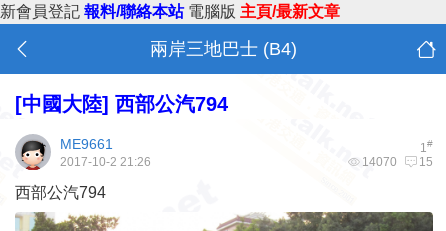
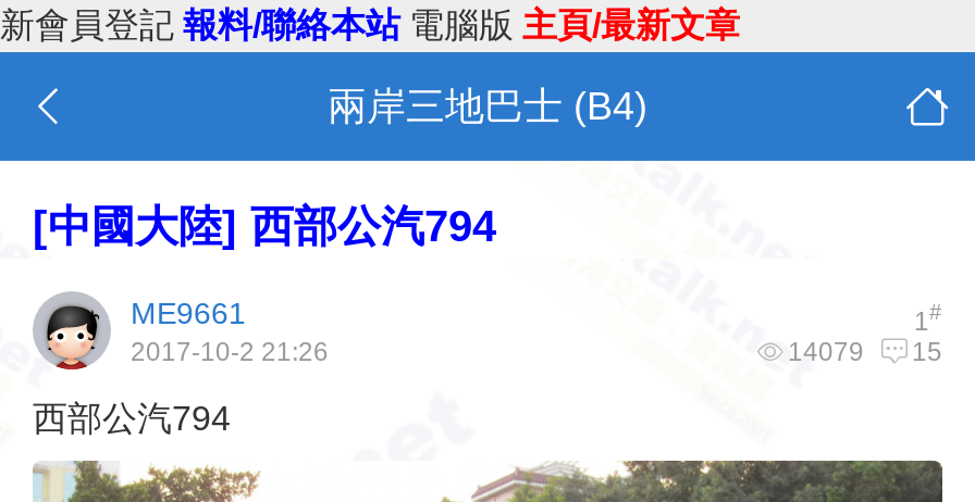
- 14070 15
+ 14079 15
